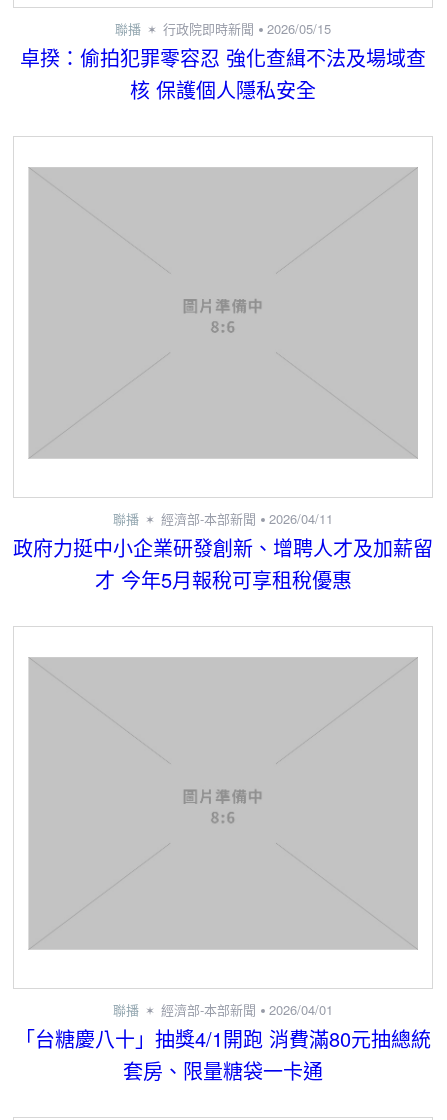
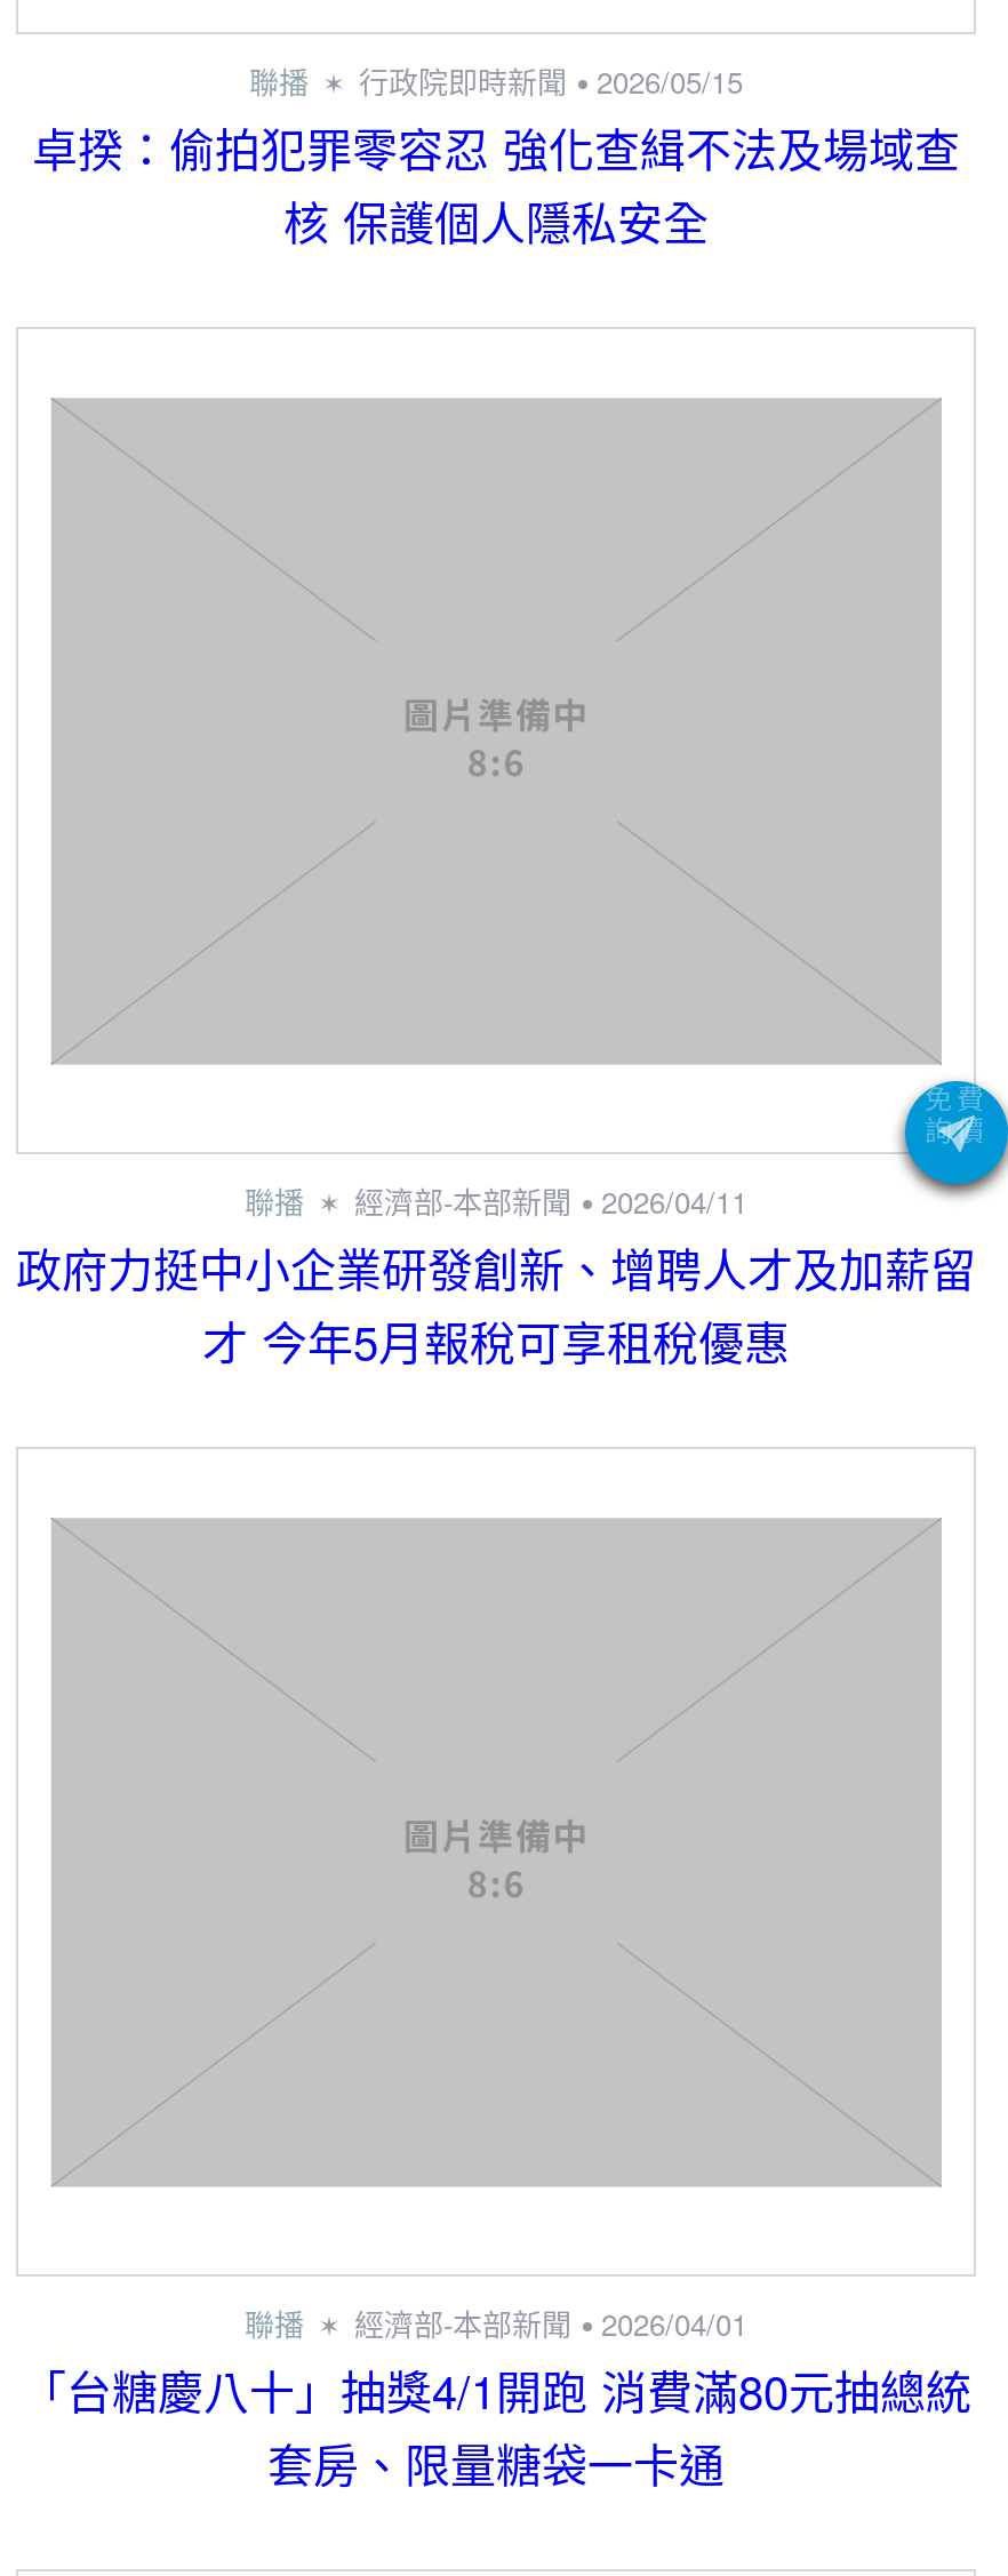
+ [image]
